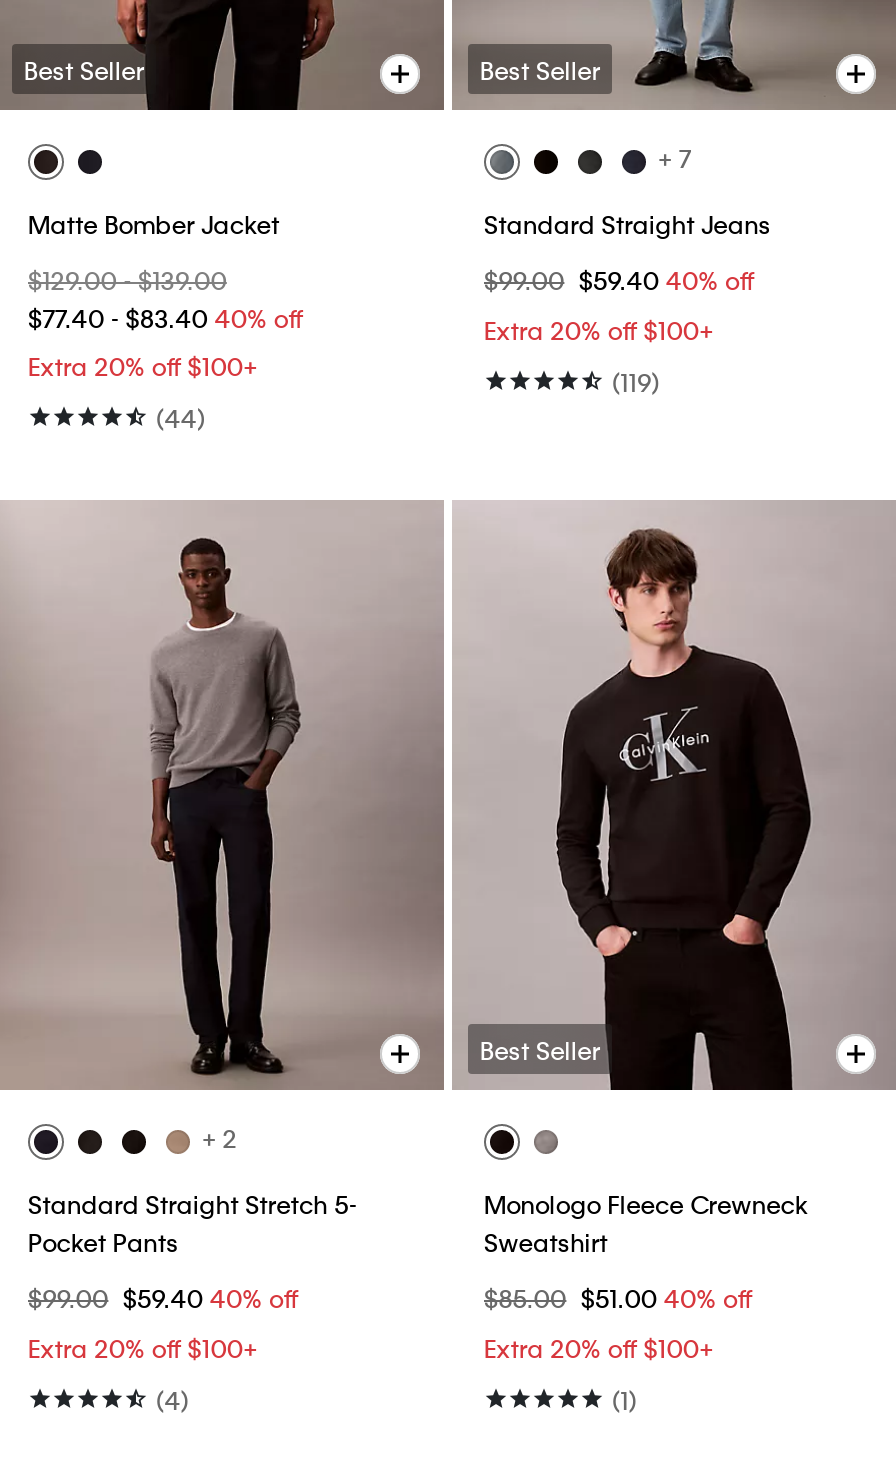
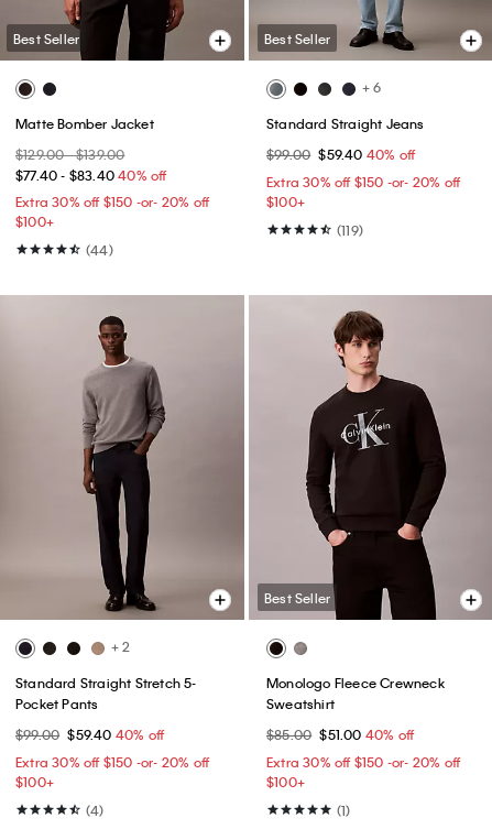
- + 7
+ + 6

- Extra 20% off $100+
+ Extra 30% off $150 -or- 20% off
+ $100+

- Extra 20% off $100+
+ Extra 30% off $150 -or- 20% off
+ $100+

- Extra 20% off $100+
+ Extra 30% off $150 -or- 20% off
+ $100+

- Extra 20% off $100+
+ Extra 30% off $150 -or- 20% off
+ $100+
